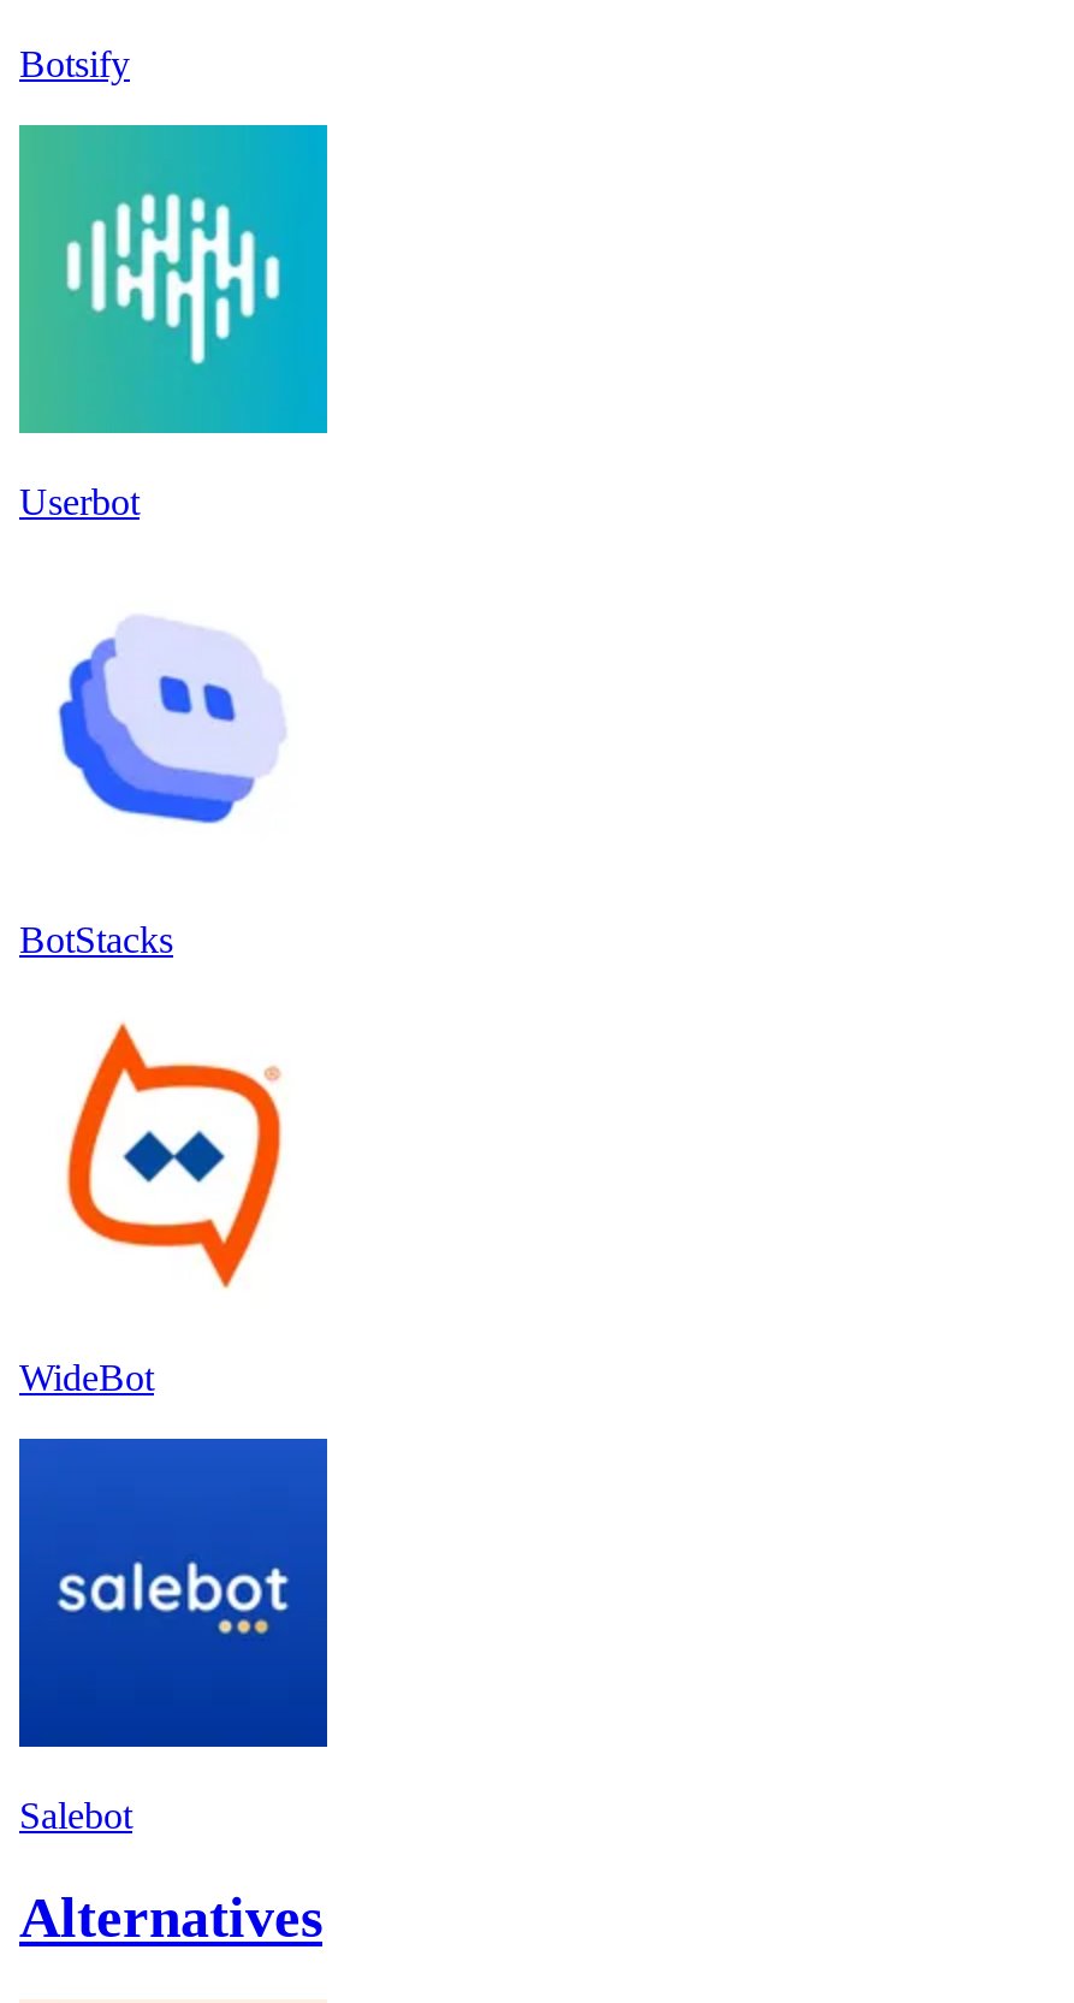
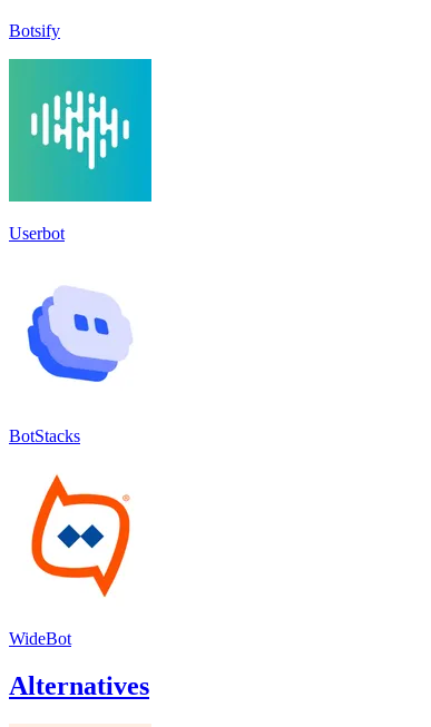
- [image]
- Salebot
